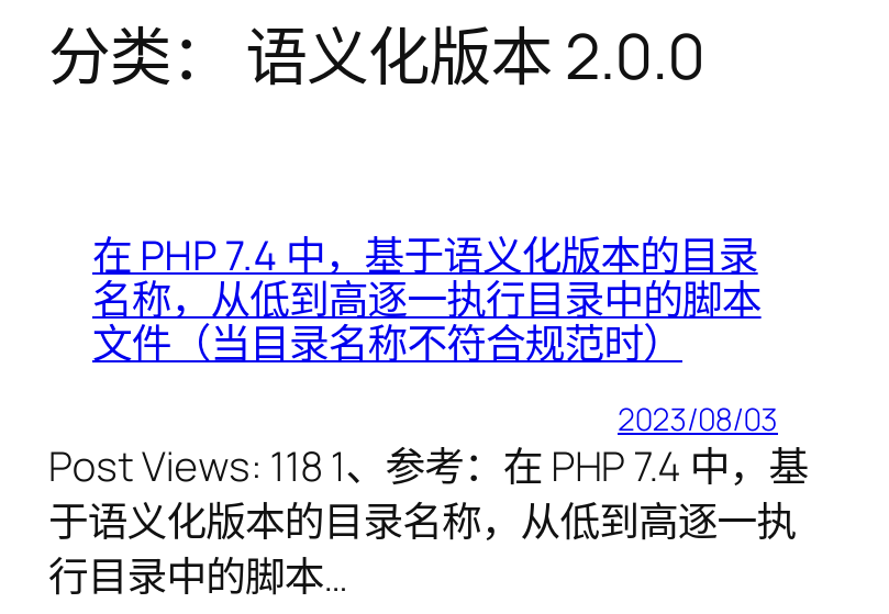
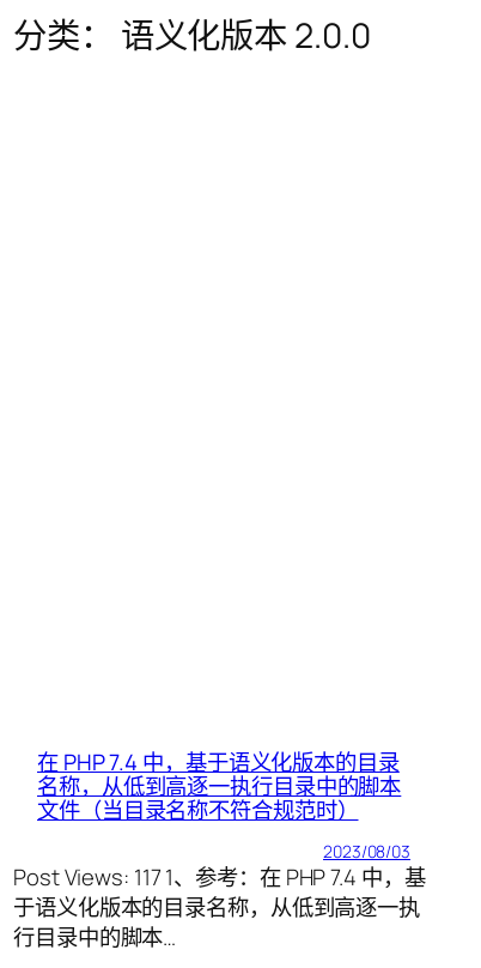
- Post Views: 118 1、参考：在 PHP 7.4 中，基
+ Post Views: 117 1、参考：在 PHP 7.4 中，基
